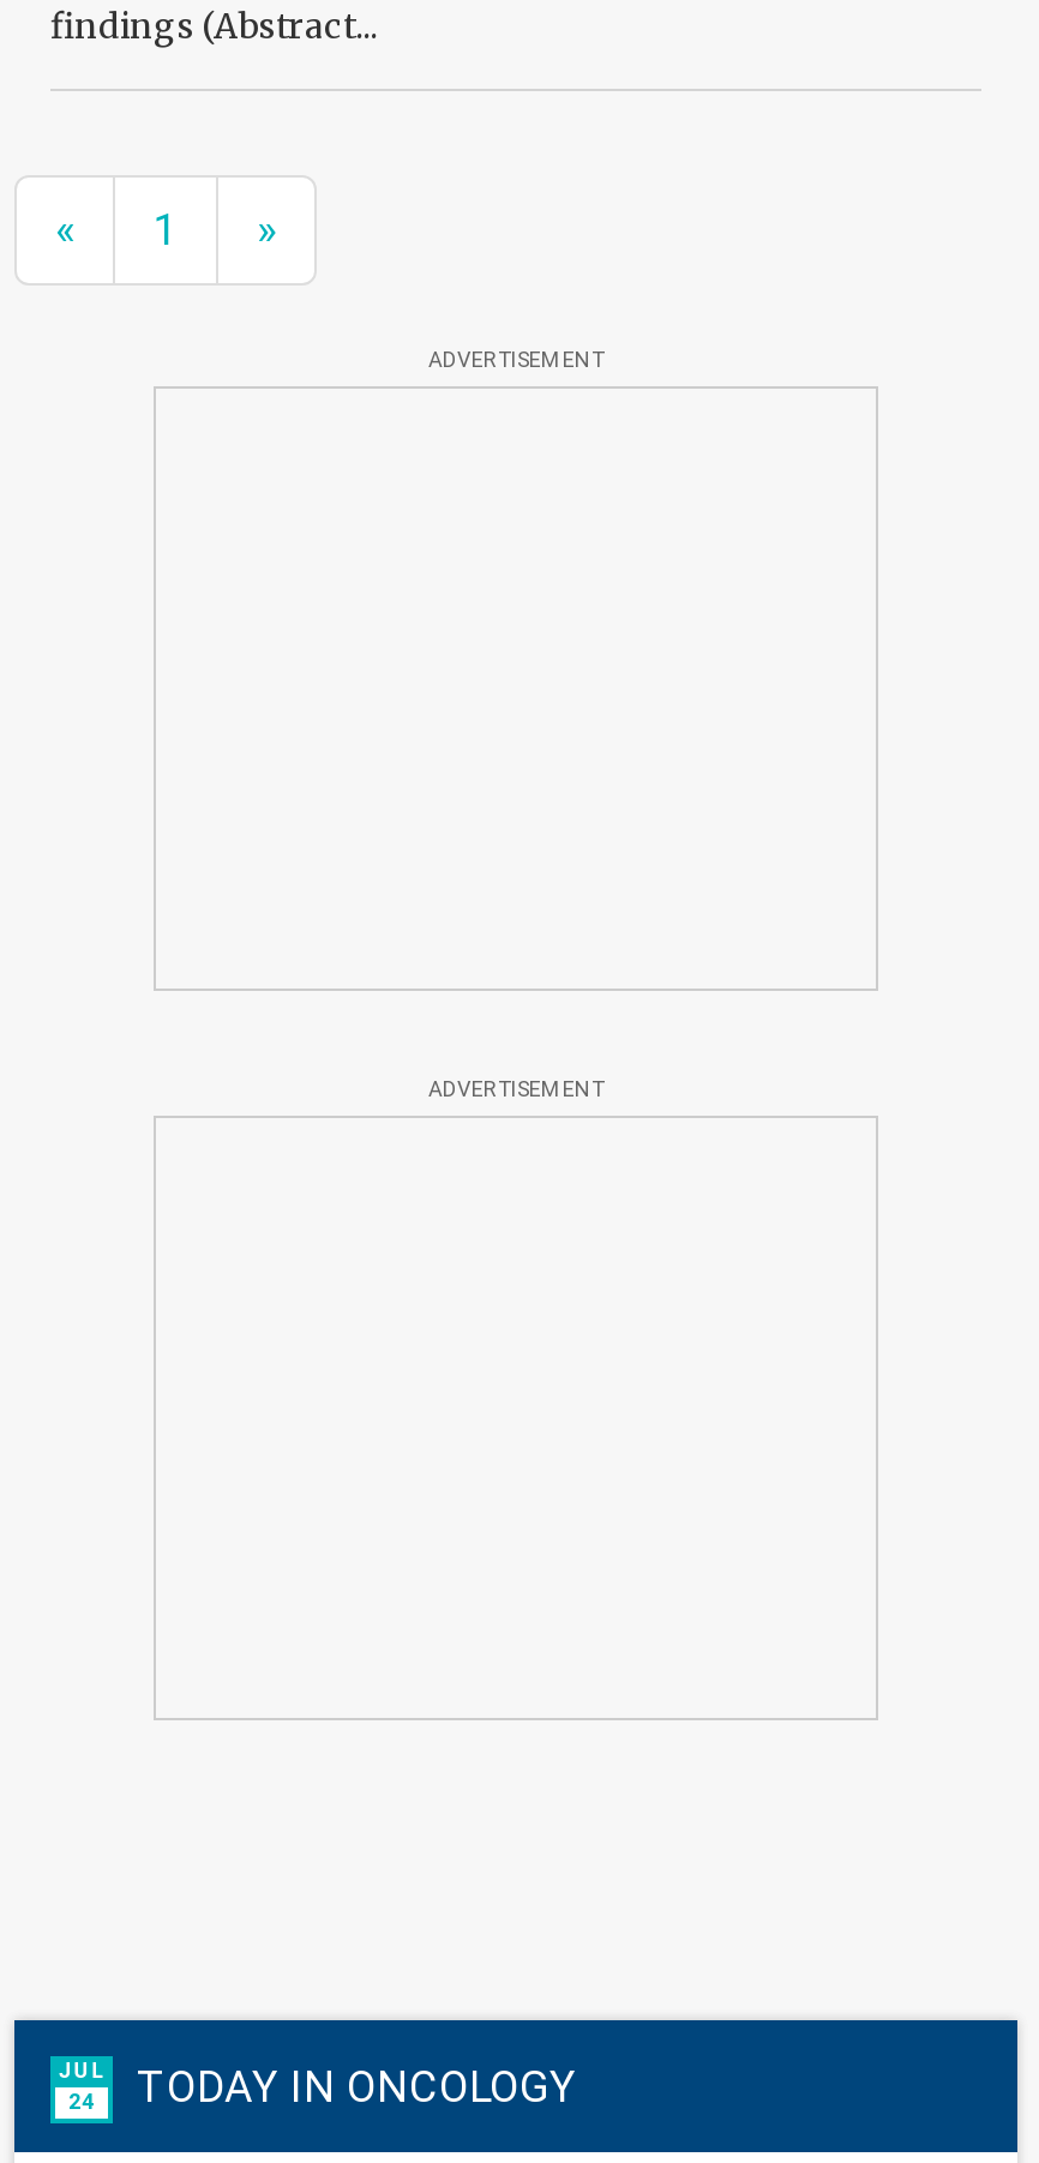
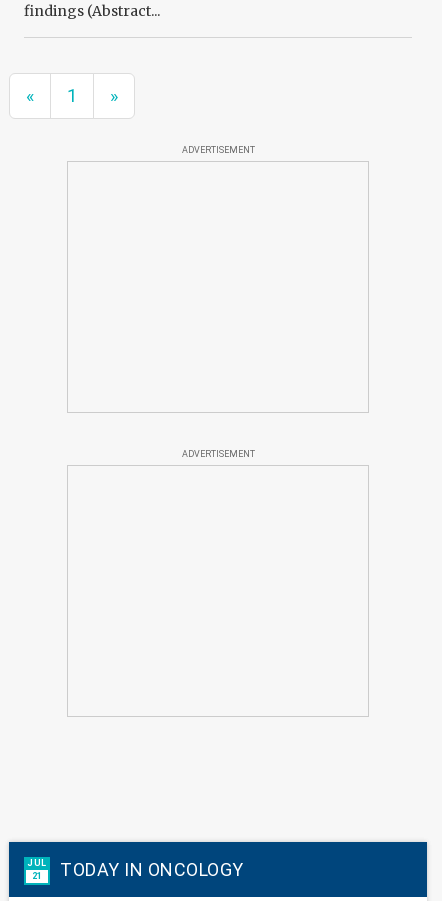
- JUL 24 TODAY IN ONCOLOGY
+ JUL 21 TODAY IN ONCOLOGY
